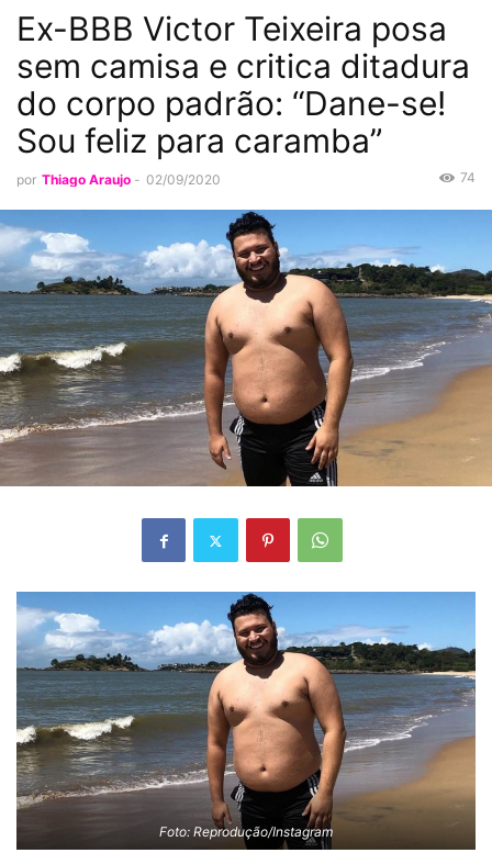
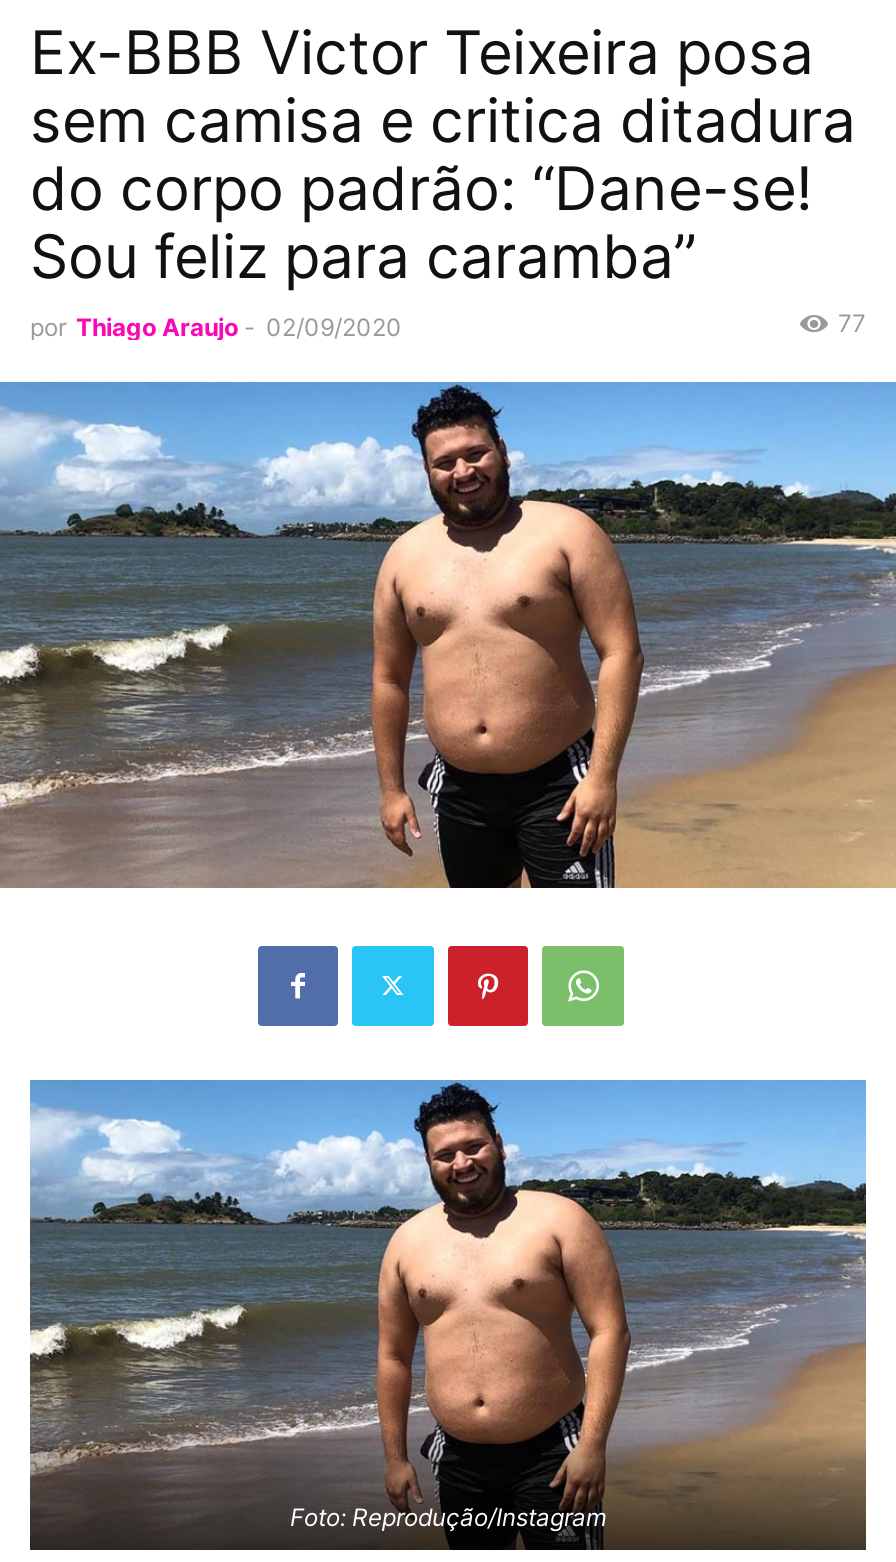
- 74
+ 77
